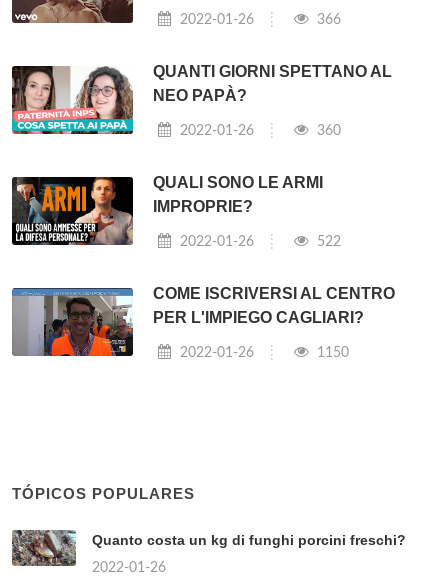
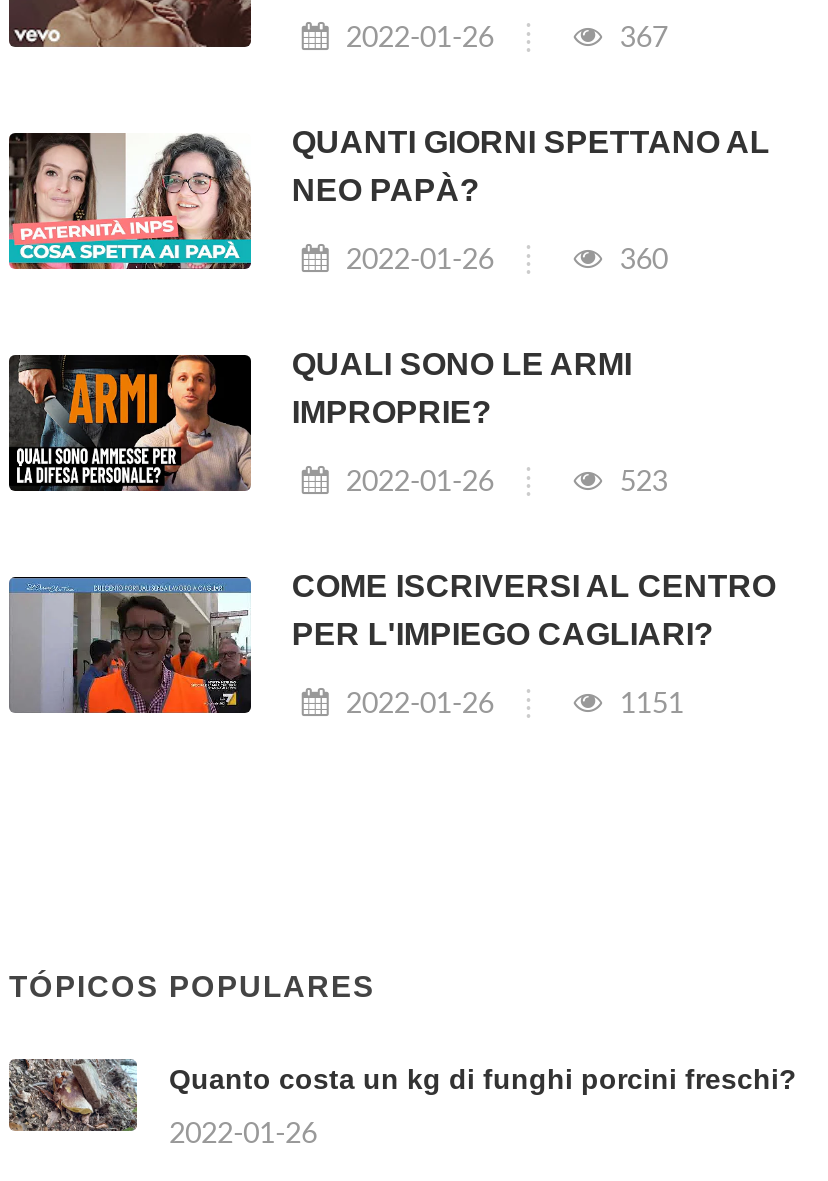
- 366
+ 367

- 522
+ 523

- 1150
+ 1151
